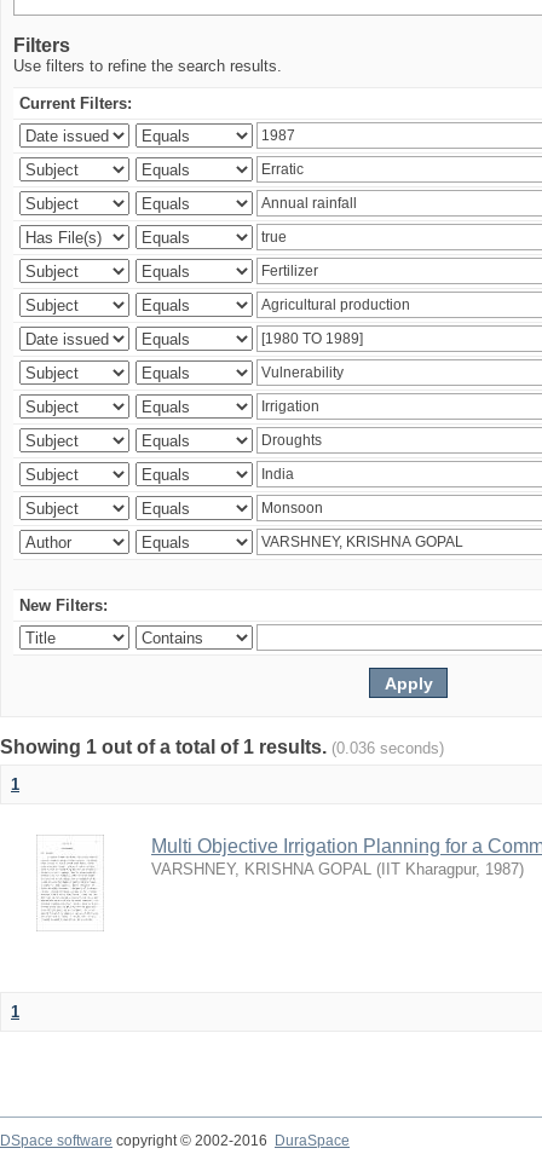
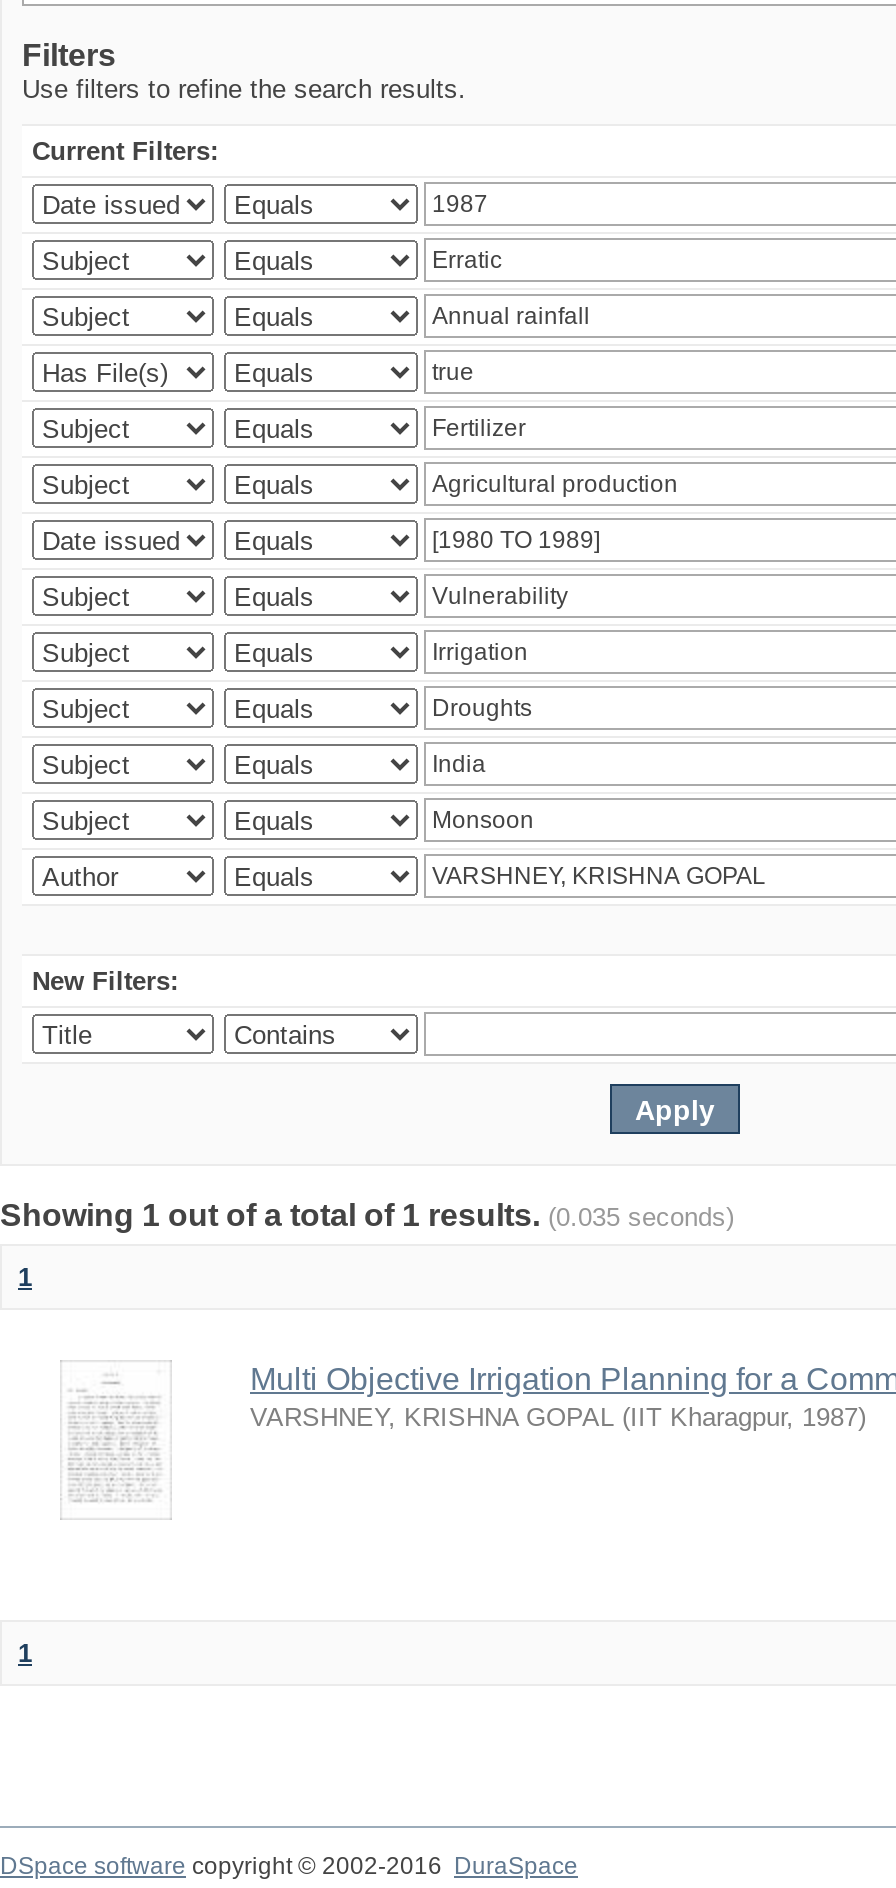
- Showing 1 out of a total of 1 results. (0.036 seconds)
+ Showing 1 out of a total of 1 results. (0.035 seconds)
